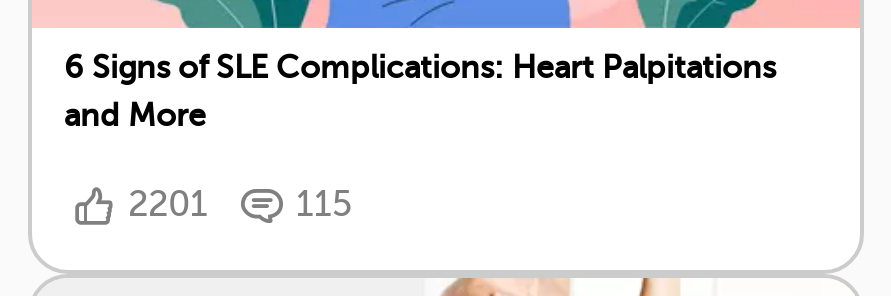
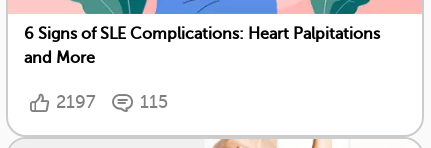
- 2201
+ 2197
